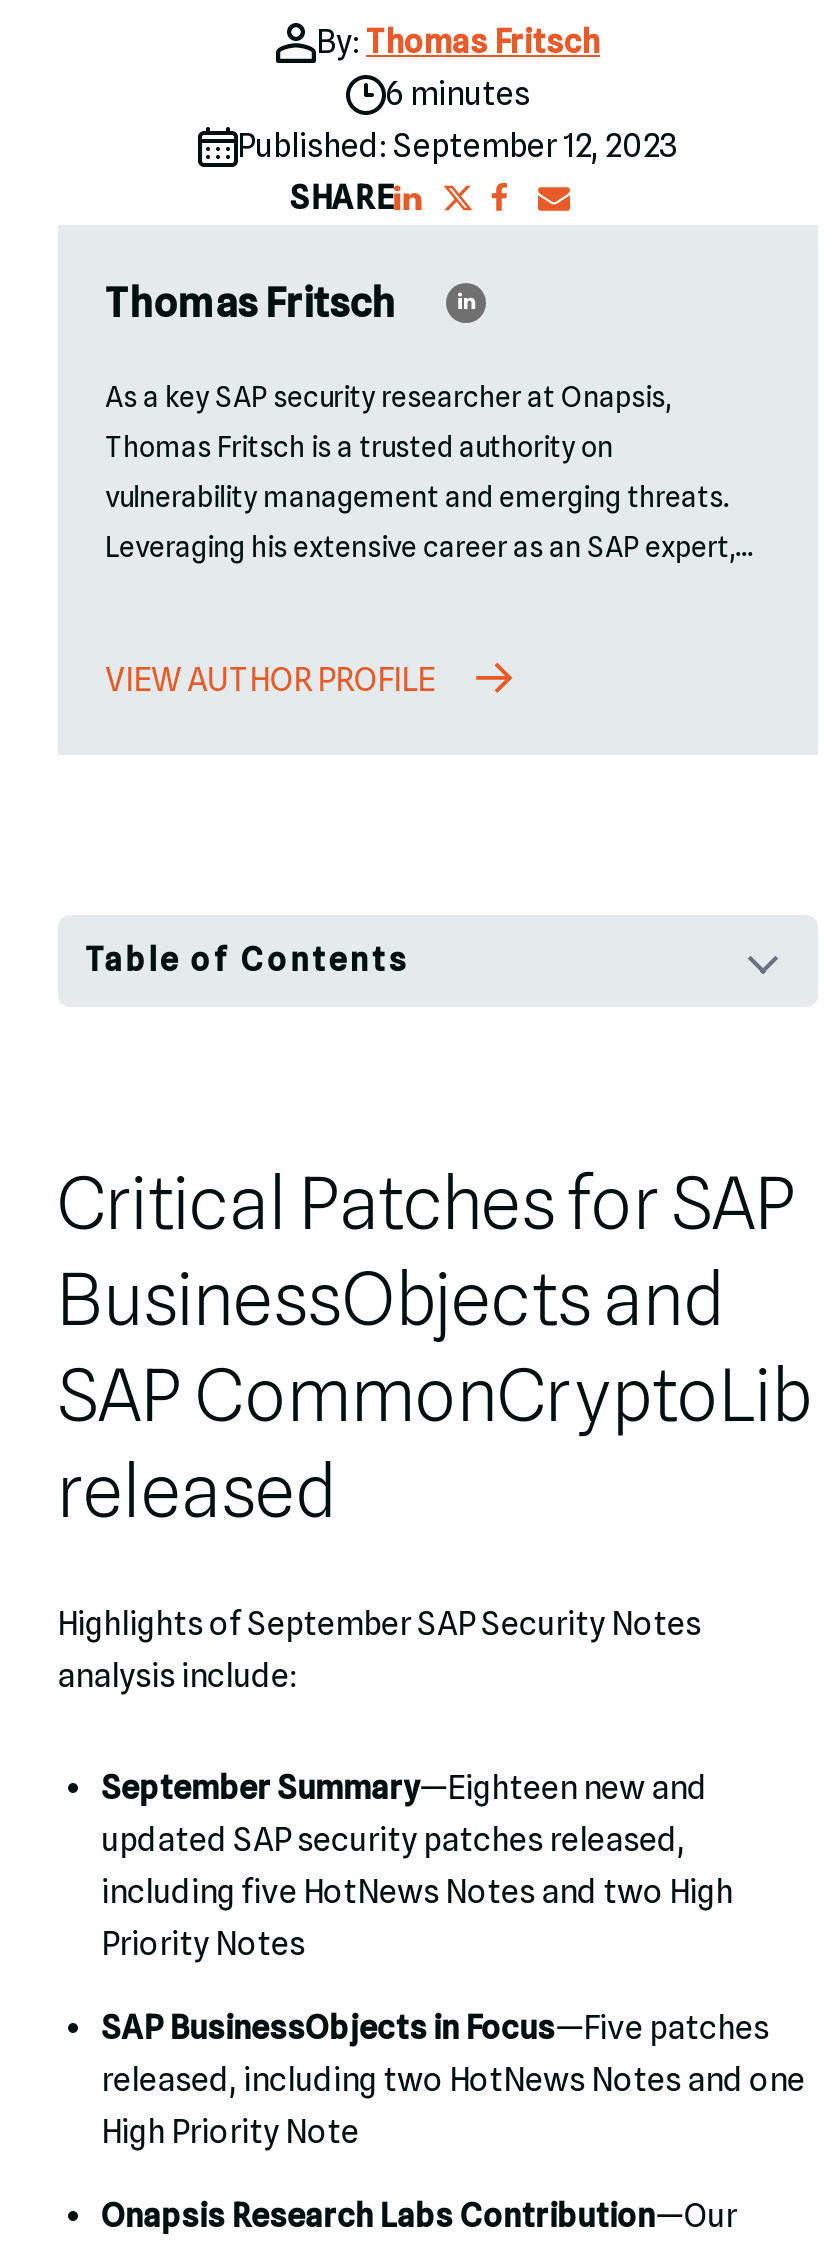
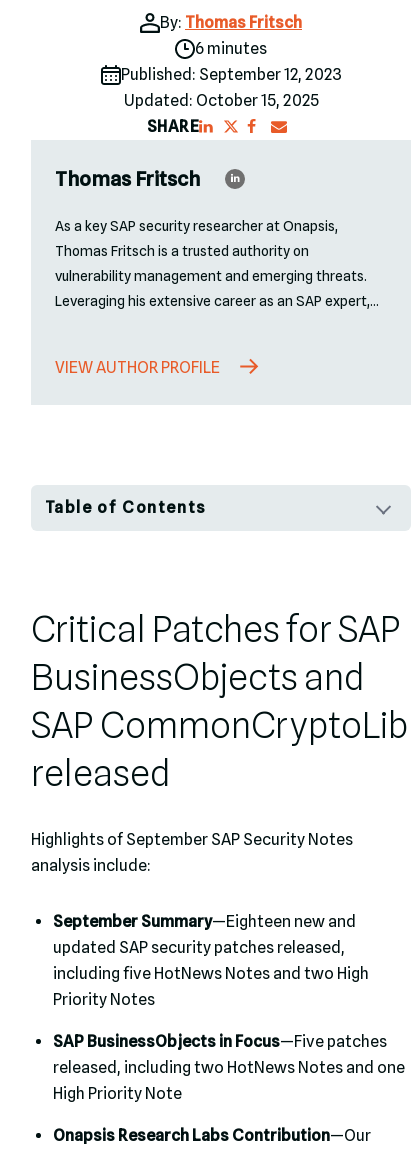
+ Updated: October 15, 2025
